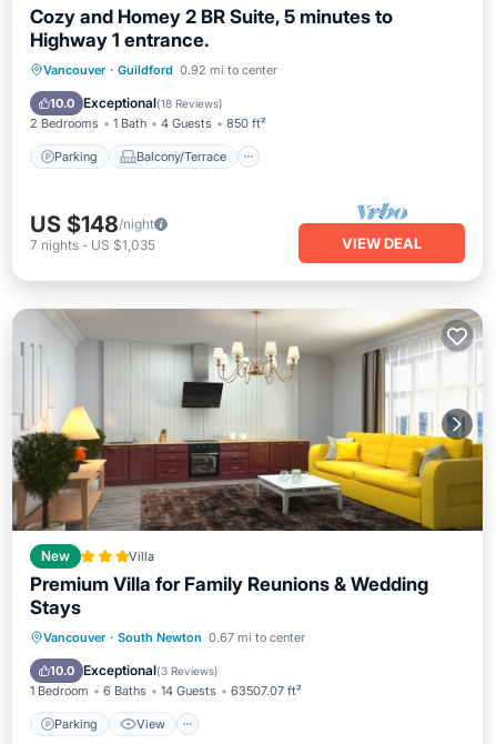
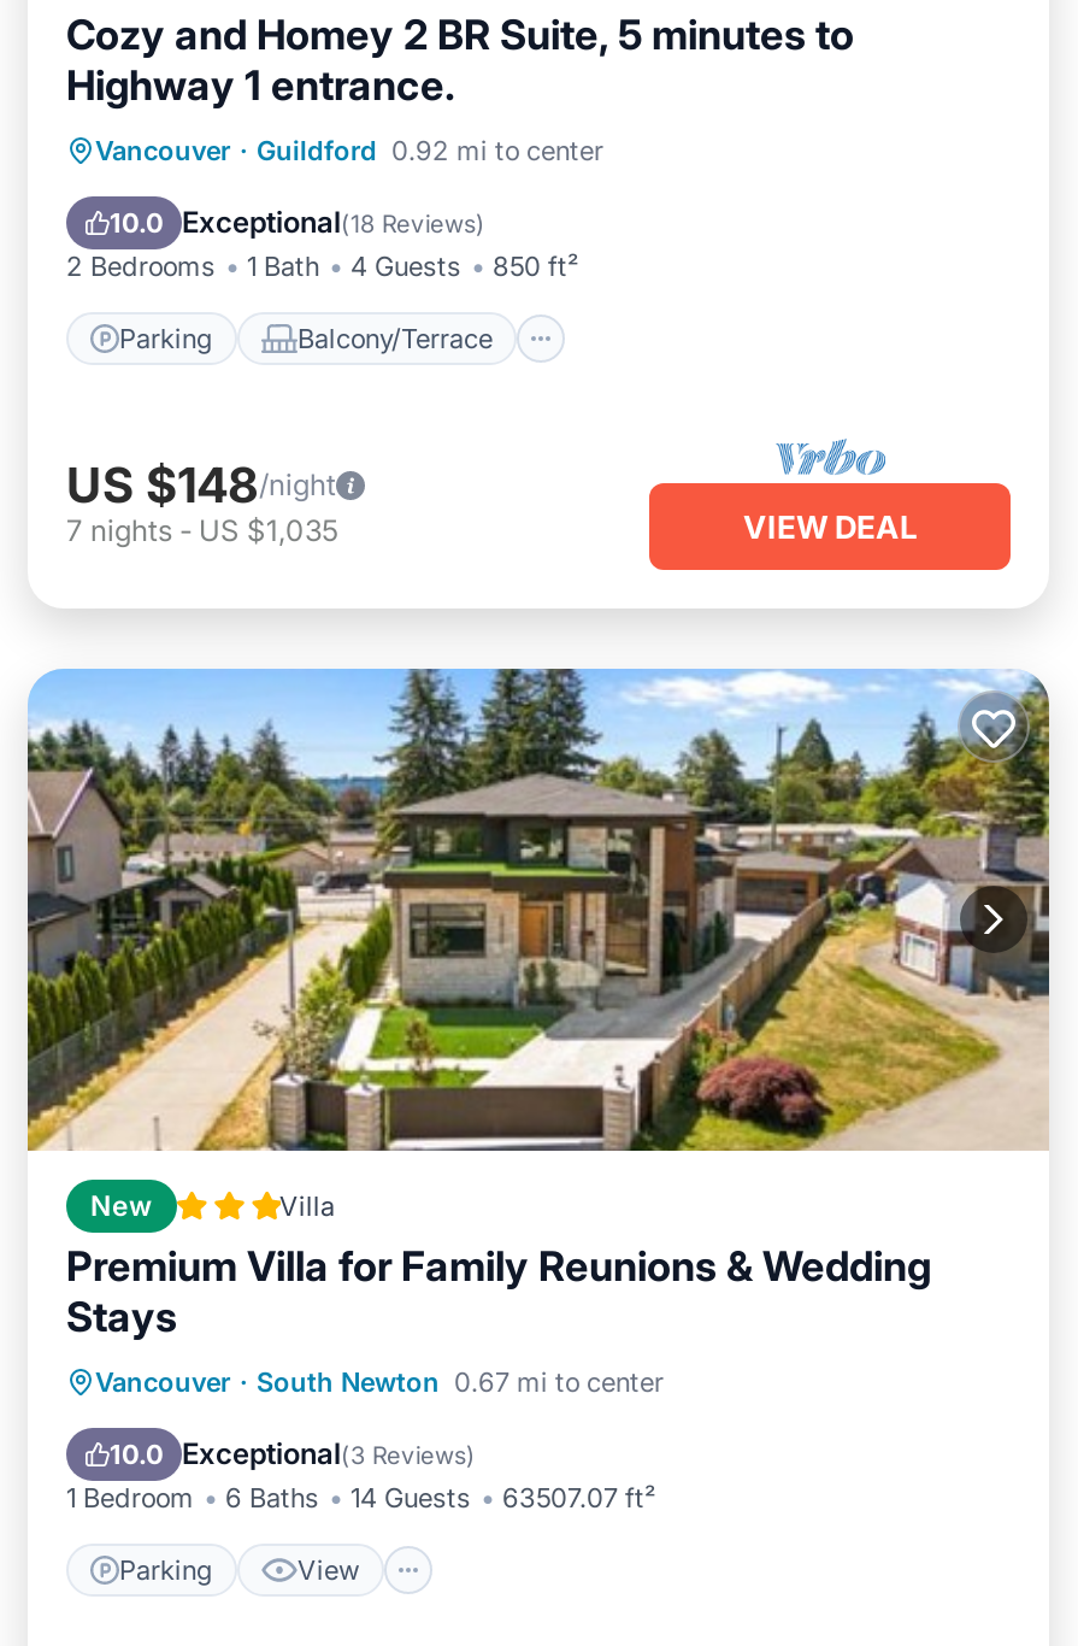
- [image]
+ [image]
